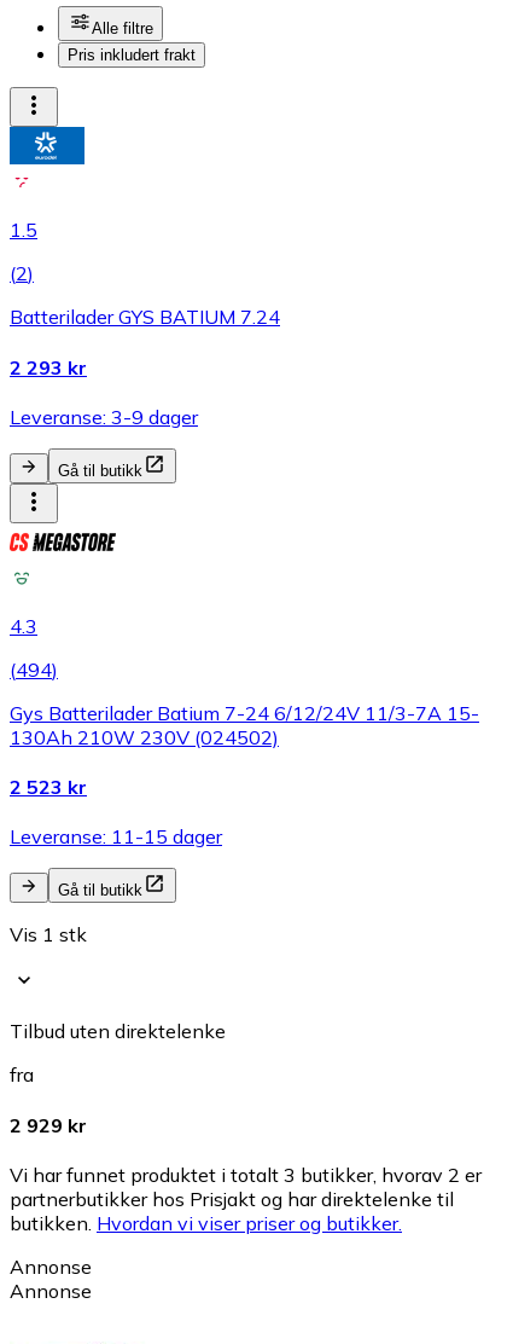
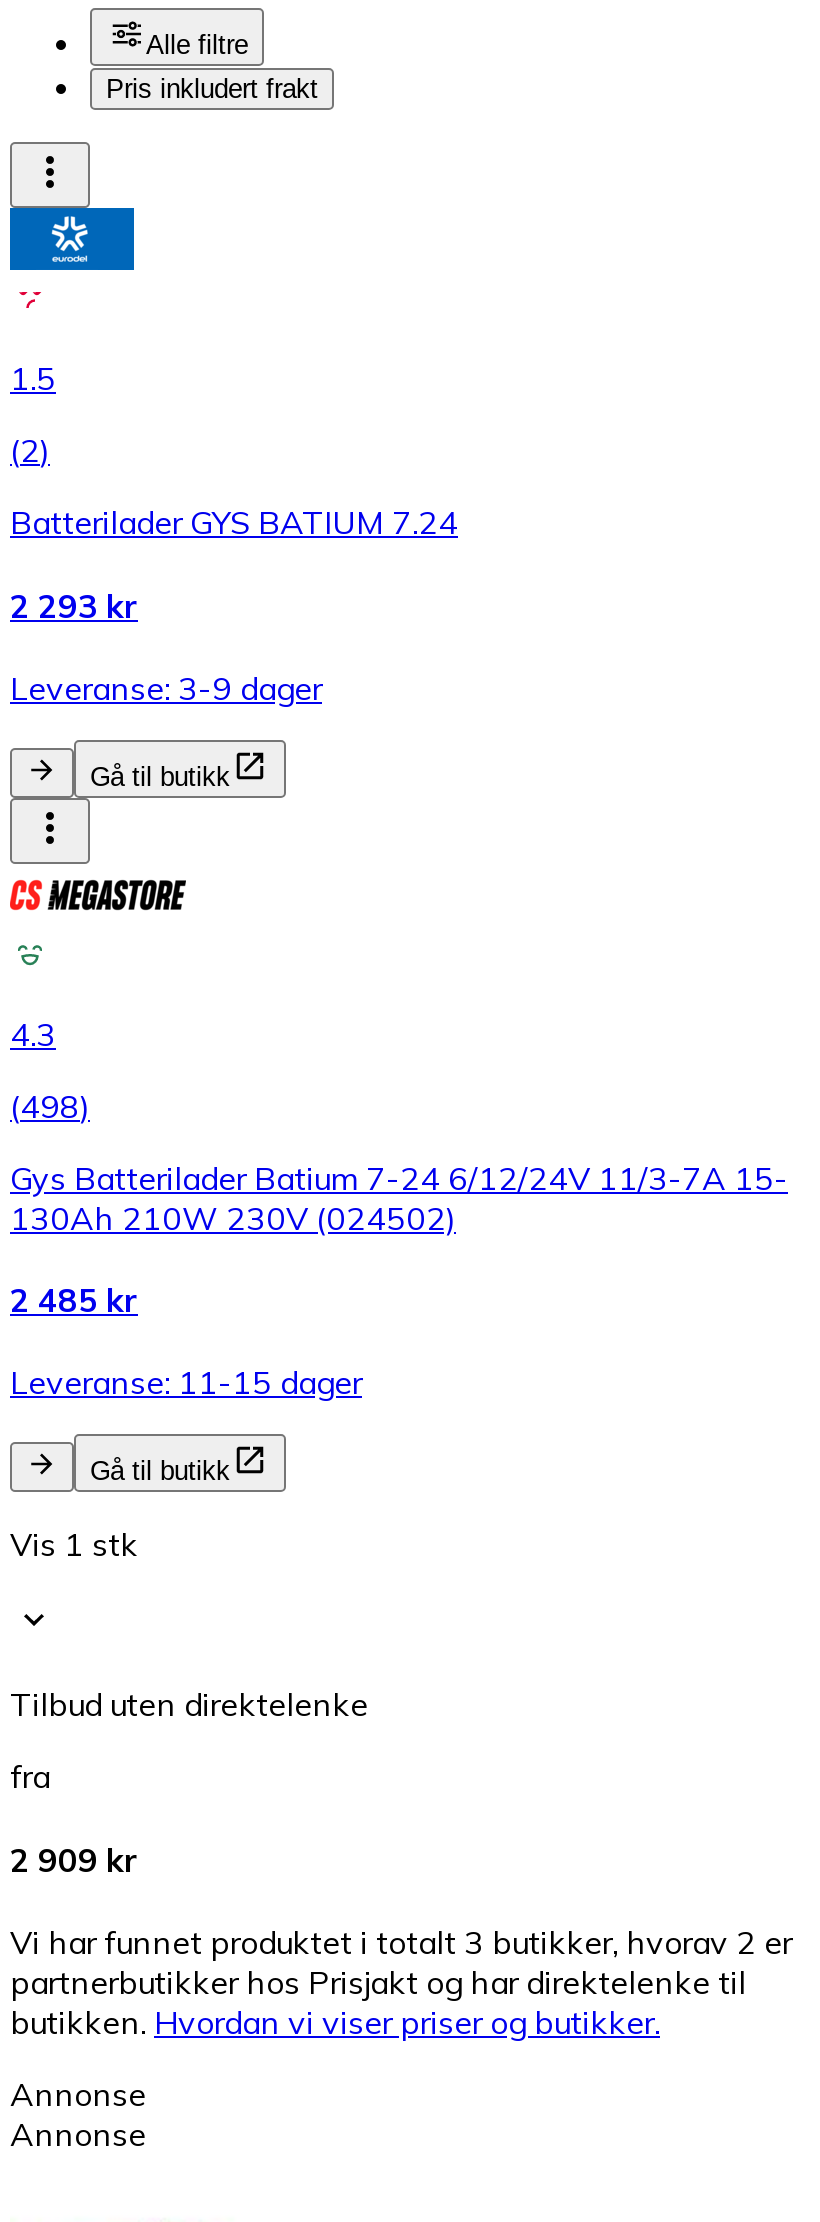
- (494)
+ (498)

- 2 523 kr
+ 2 485 kr

- 2 929 kr
+ 2 909 kr
